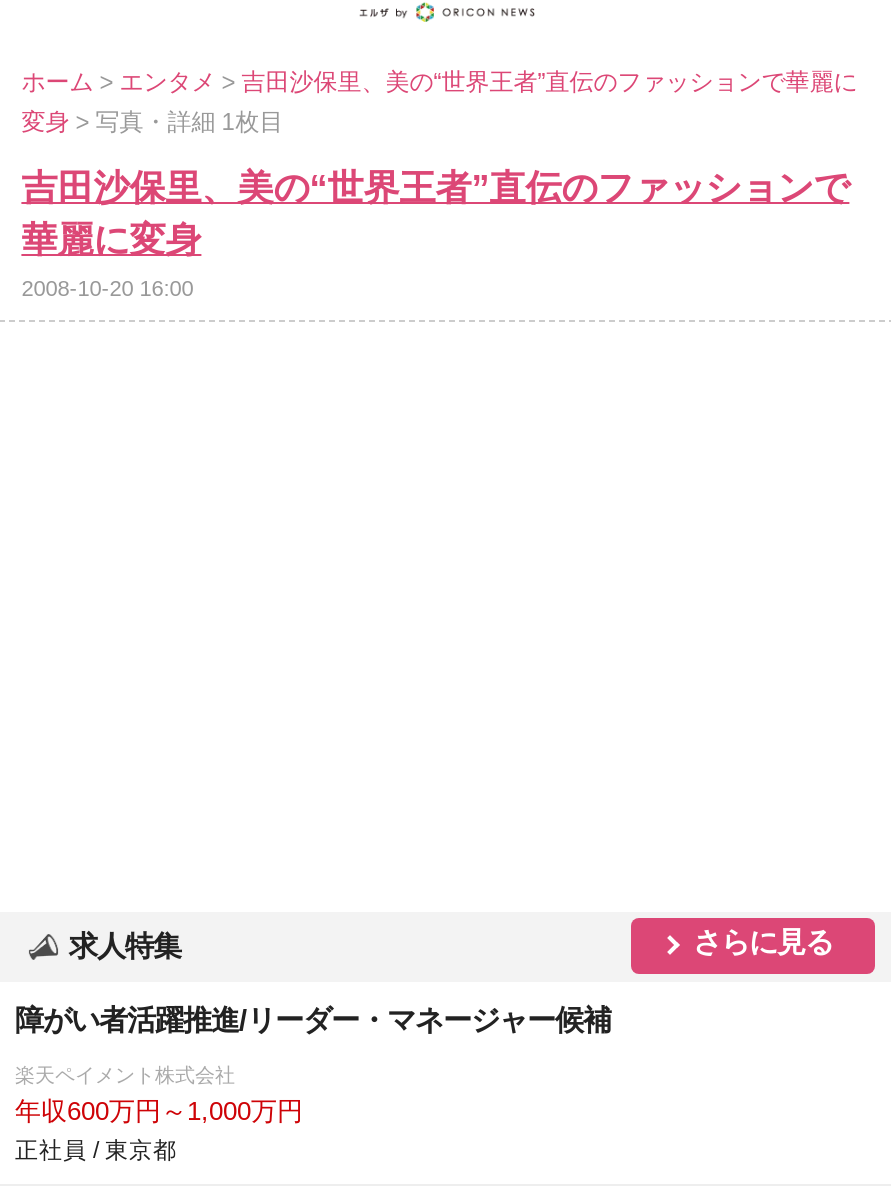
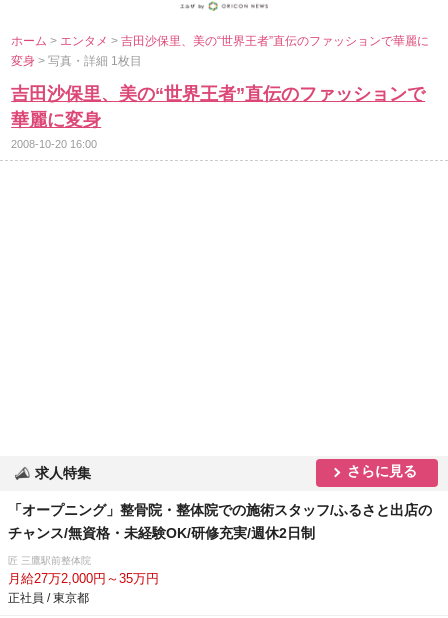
- 障がい者活躍推進/リーダー・マネージャー候補
+ 「オープニング」整骨院・整体院での施術スタッフ/ふるさと出店の
+ チャンス/無資格・未経験OK/研修充実/週休2日制

- 楽天ペイメント株式会社
- 年収600万円～1,000万円
+ 匠 三鷹駅前整体院
+ 月給27万2,000円～35万円
